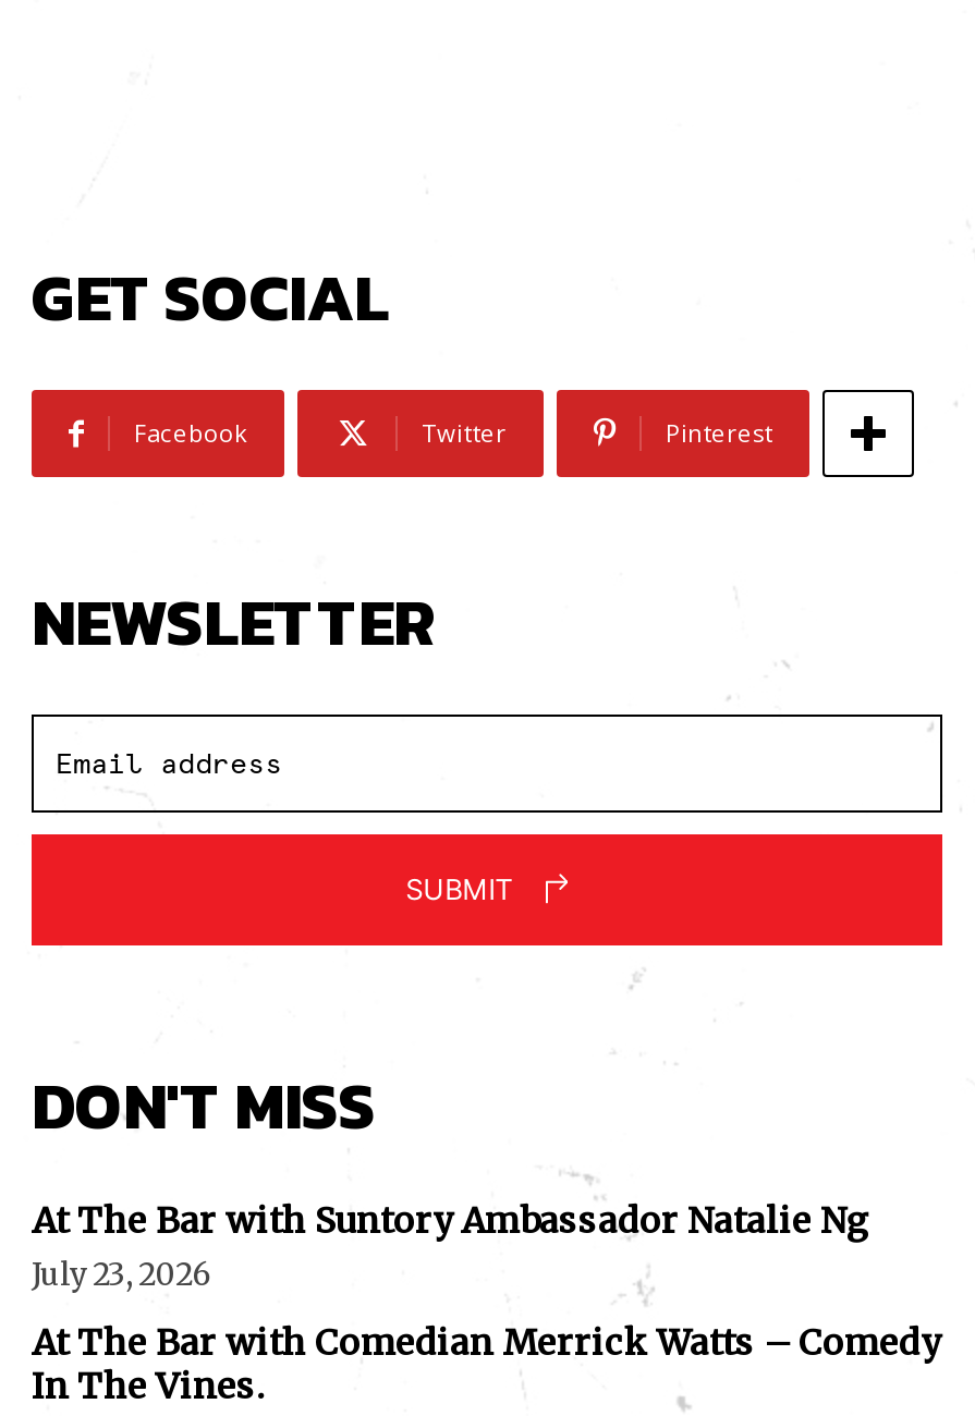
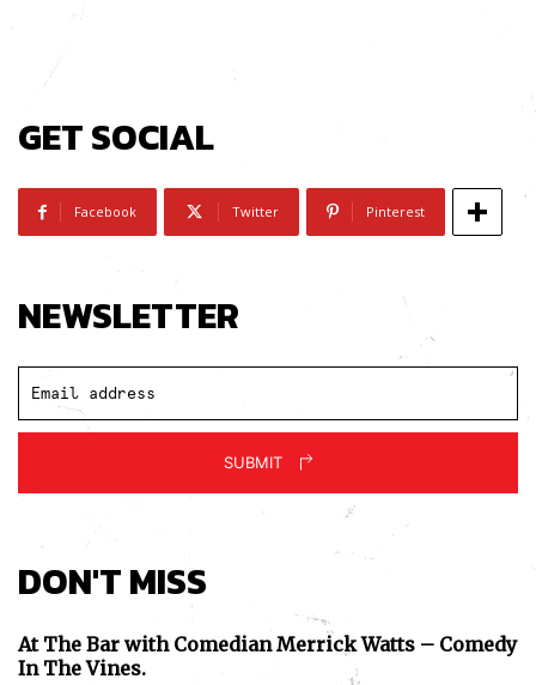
- At The Bar with Suntory Ambassador Natalie Ng
- July 23, 2026
